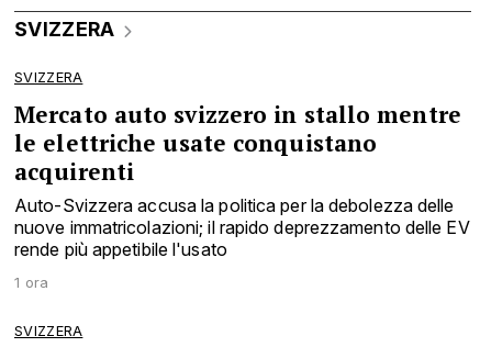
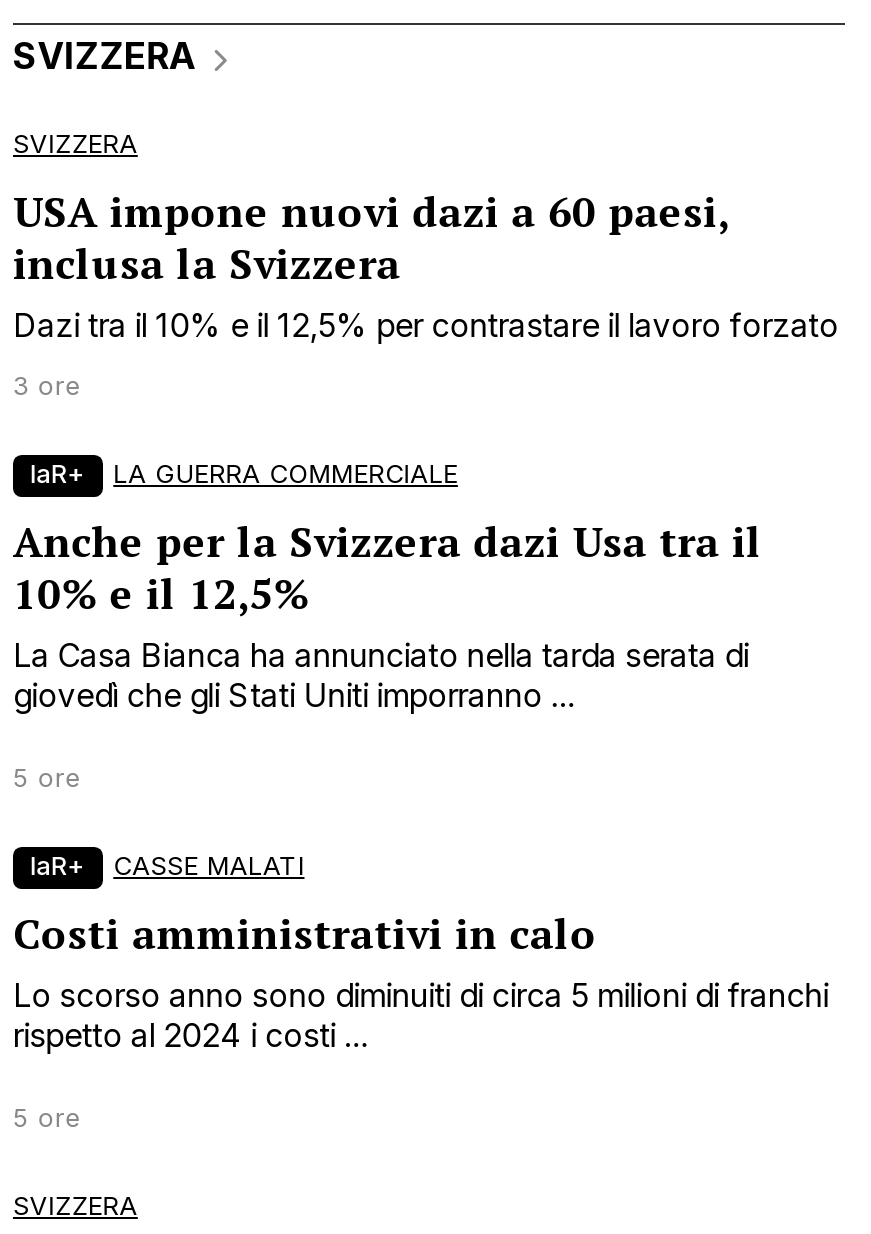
- Mercato auto svizzero in stallo mentre
- le elettriche usate conquistano
- acquirenti
- Auto-Svizzera accusa la politica per la debolezza delle
- nuove immatricolazioni; il rapido deprezzamento delle EV
- rende più appetibile l'usato
- 1 ora
+ USA impone nuovi dazi a 60 paesi,
+ inclusa la Svizzera
+ Dazi tra il 10% e il 12,5% per contrastare il lavoro forzato
+ 3 ore
+ laR+
+ LA GUERRA COMMERCIALE
+ Anche per la Svizzera dazi Usa tra il
+ 10% e il 12,5%
+ La Casa Bianca ha annunciato nella tarda serata di
+ giovedì che gli Stati Uniti imporranno ...
+ 5 ore
+ laR+
+ CASSE MALATI
+ Costi amministrativi in calo
+ Lo scorso anno sono diminuiti di circa 5 milioni di franchi
+ rispetto al 2024 i costi ...
+ 5 ore
